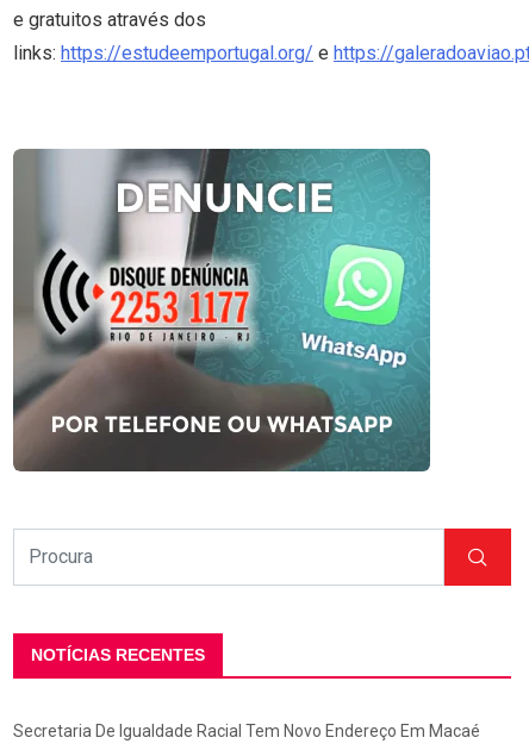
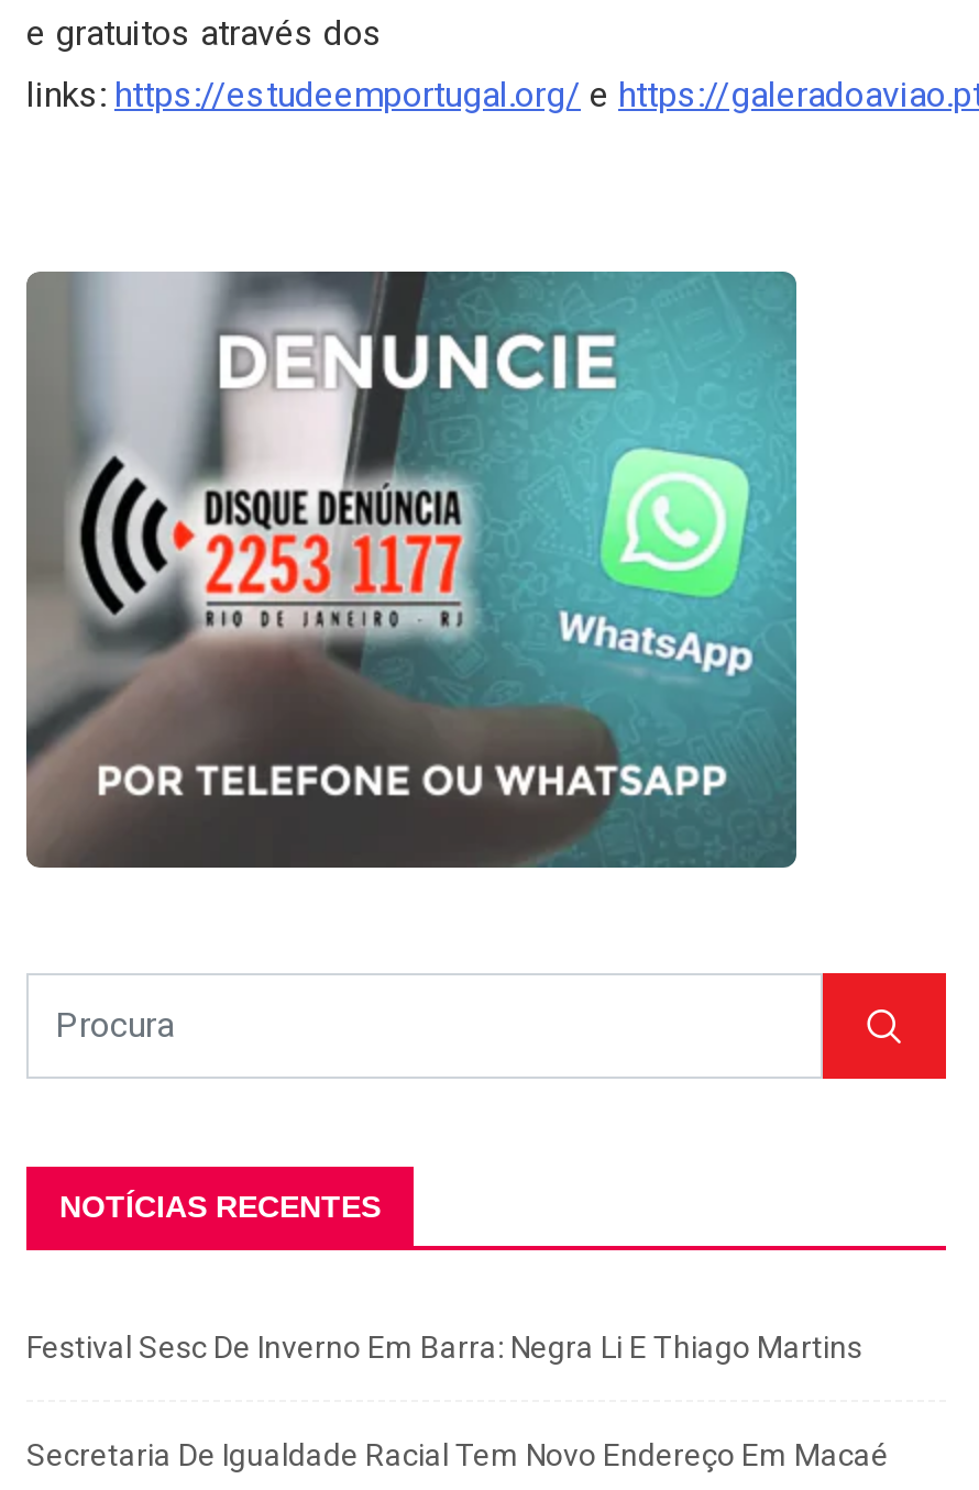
+ Festival Sesc De Inverno Em Barra: Negra Li E Thiago Martins
